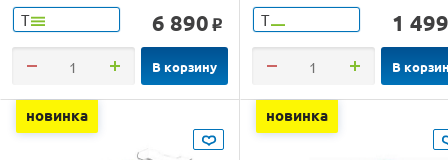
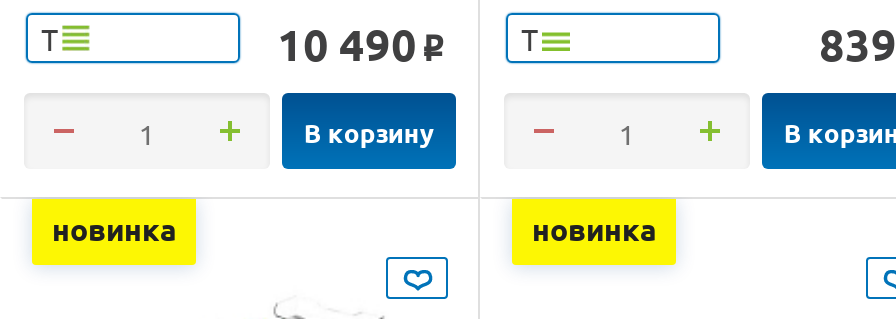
- 6 890o
+ 10 490o

- 1 499
+ 839
